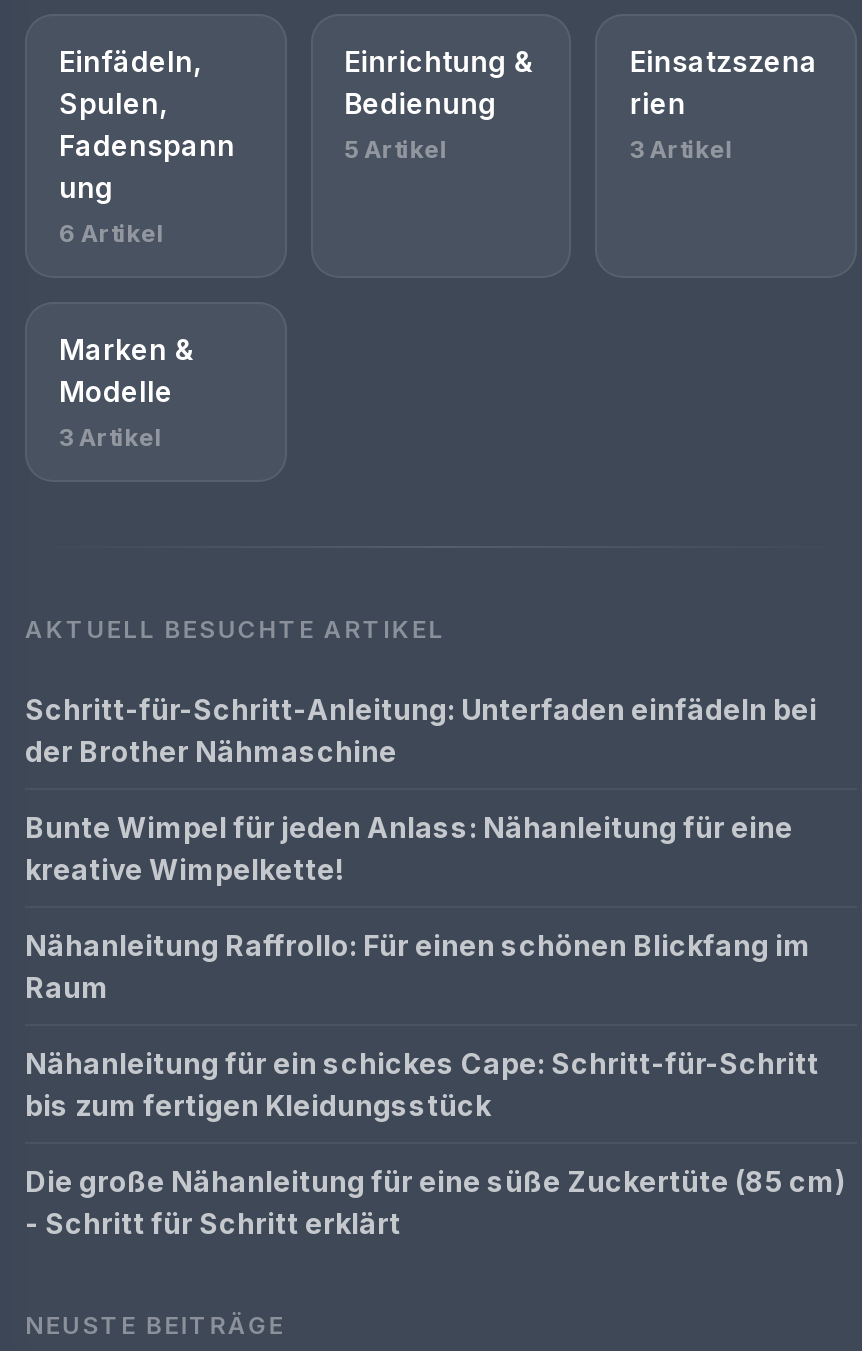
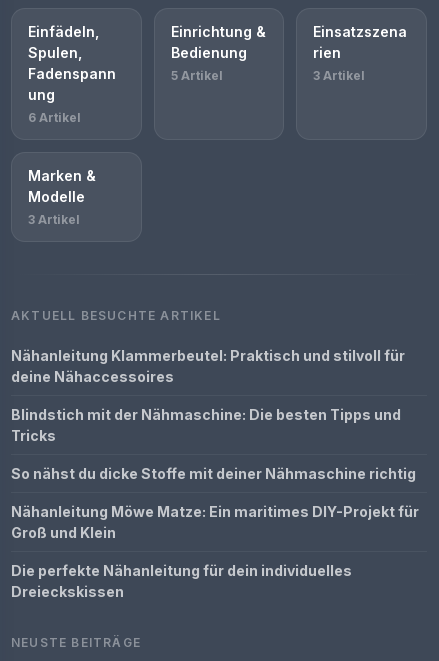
- Schritt-für-Schritt-Anleitung: Unterfaden einfädeln bei
- der Brother Nähmaschine
+ Nähanleitung Klammerbeutel: Praktisch und stilvoll für
+ deine Nähaccessoires

- Bunte Wimpel für jeden Anlass: Nähanleitung für eine
- kreative Wimpelkette!
+ Blindstich mit der Nähmaschine: Die besten Tipps und
+ Tricks

- Nähanleitung Raffrollo: Für einen schönen Blickfang im
- Raum
+ So nähst du dicke Stoffe mit deiner Nähmaschine richtig

- Nähanleitung für ein schickes Cape: Schritt-für-Schritt
- bis zum fertigen Kleidungsstück
+ Nähanleitung Möwe Matze: Ein maritimes DIY-Projekt für
+ Groß und Klein

- Die große Nähanleitung für eine süße Zuckertüte (85 cm)
- - Schritt für Schritt erklärt
+ Die perfekte Nähanleitung für dein individuelles
+ Dreieckskissen
